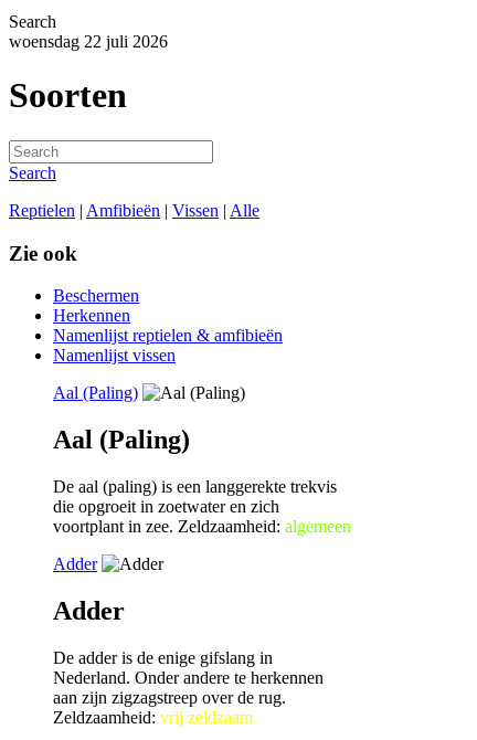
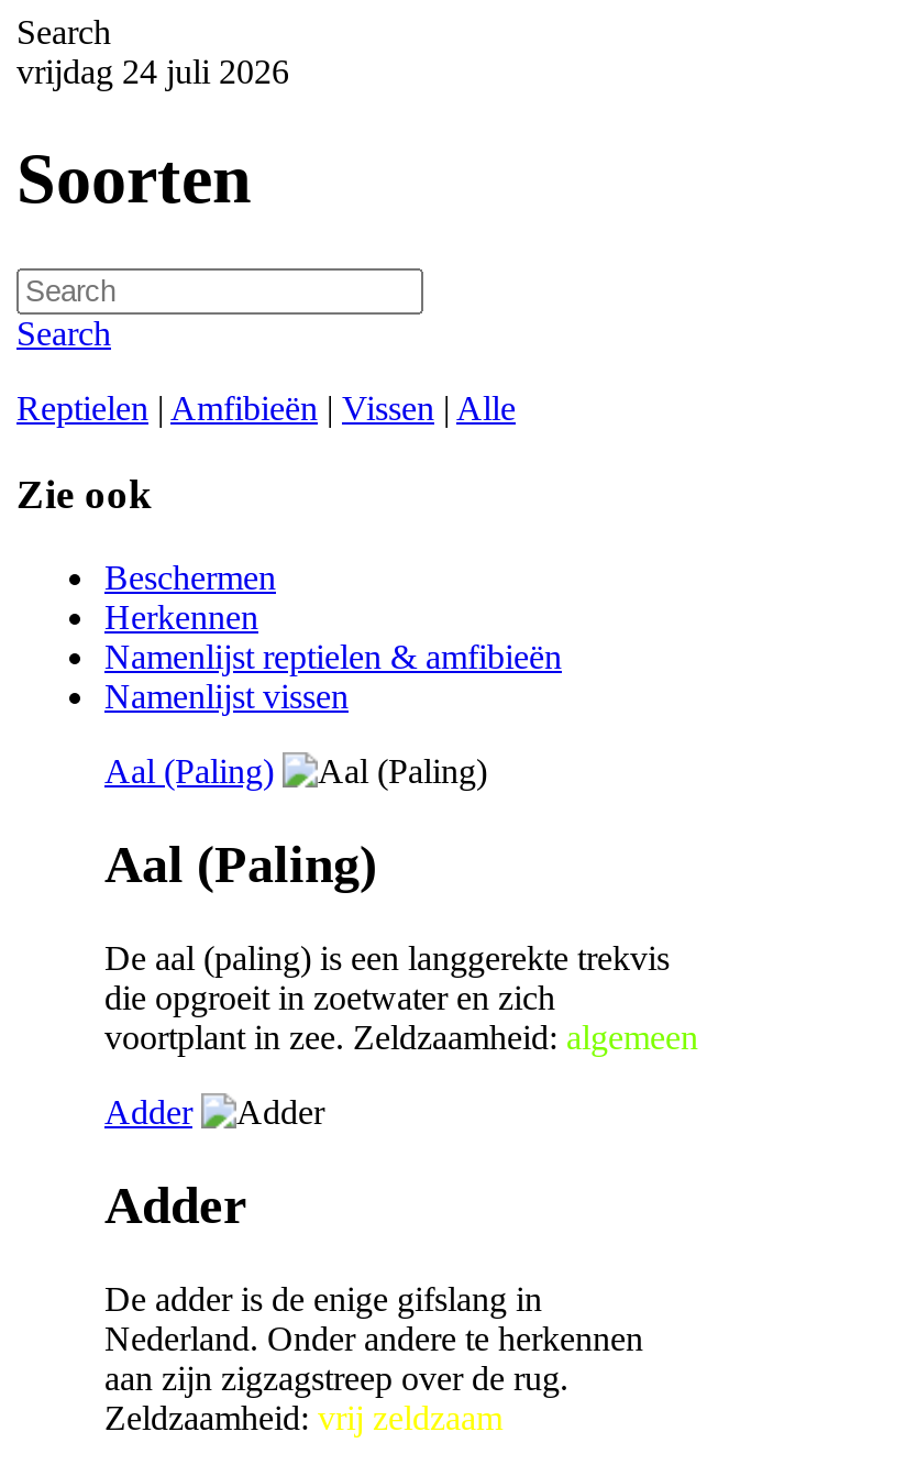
- woensdag 22 juli 2026
+ vrijdag 24 juli 2026
